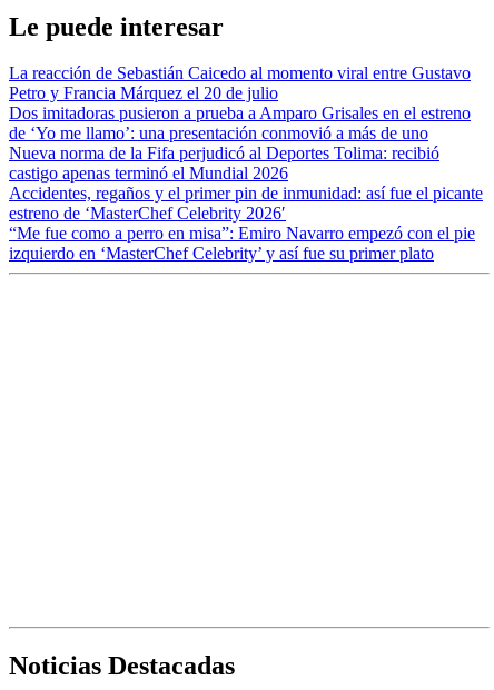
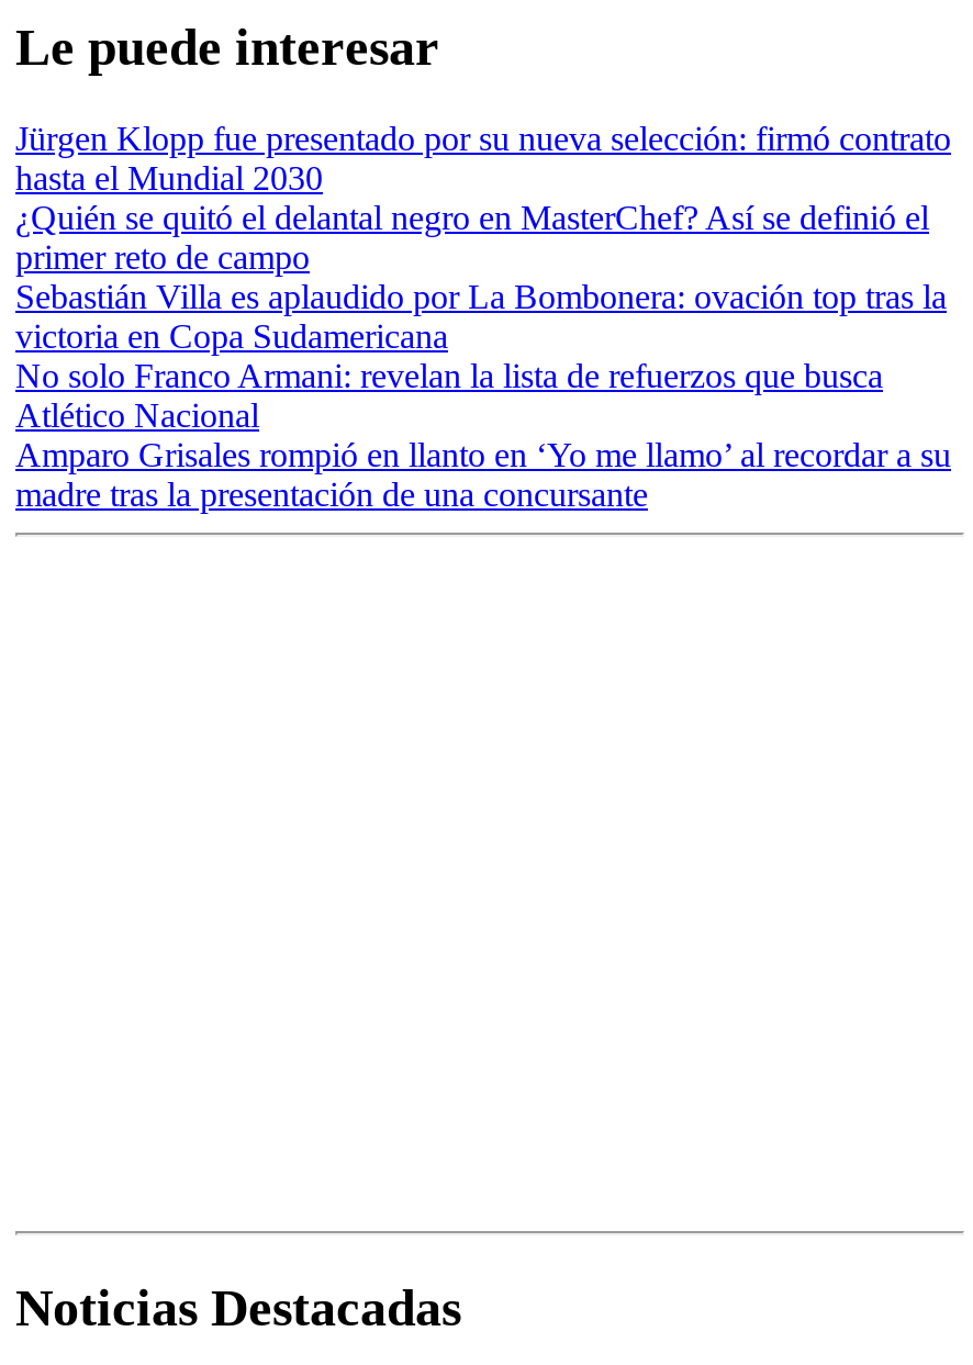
- La reacción de Sebastián Caicedo al momento viral entre Gustavo
- Petro y Francia Márquez el 20 de julio
- Dos imitadoras pusieron a prueba a Amparo Grisales en el estreno
- de ‘Yo me llamo’: una presentación conmovió a más de uno
- Nueva norma de la Fifa perjudicó al Deportes Tolima: recibió
- castigo apenas terminó el Mundial 2026
- Accidentes, regaños y el primer pin de inmunidad: así fue el picante
- estreno de ‘MasterChef Celebrity 2026′
- “Me fue como a perro en misa”: Emiro Navarro empezó con el pie
- izquierdo en ‘MasterChef Celebrity’ y así fue su primer plato
+ Jürgen Klopp fue presentado por su nueva selección: firmó contrato
+ hasta el Mundial 2030
+ ¿Quién se quitó el delantal negro en MasterChef? Así se definió el
+ primer reto de campo
+ Sebastián Villa es aplaudido por La Bombonera: ovación top tras la
+ victoria en Copa Sudamericana
+ No solo Franco Armani: revelan la lista de refuerzos que busca
+ Atlético Nacional
+ Amparo Grisales rompió en llanto en ‘Yo me llamo’ al recordar a su
+ madre tras la presentación de una concursante
